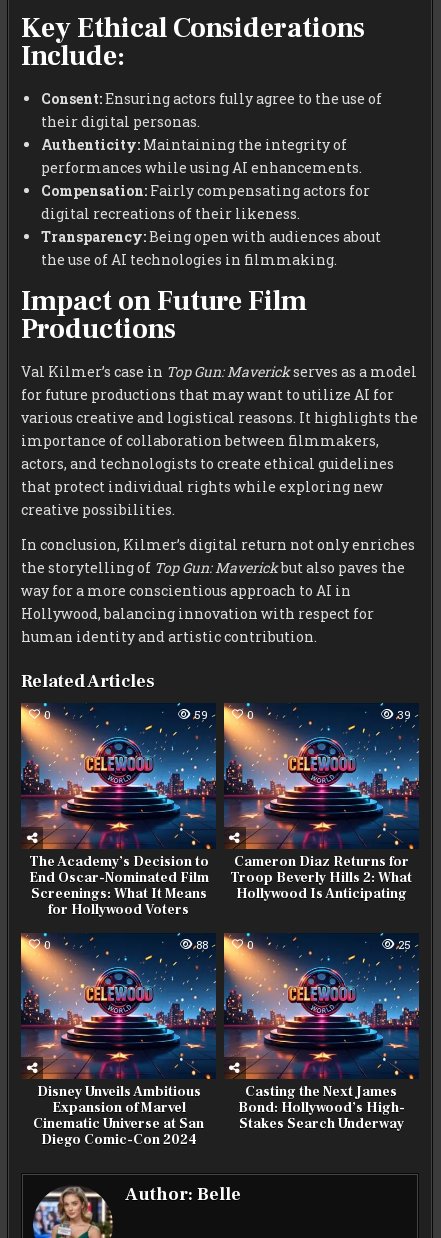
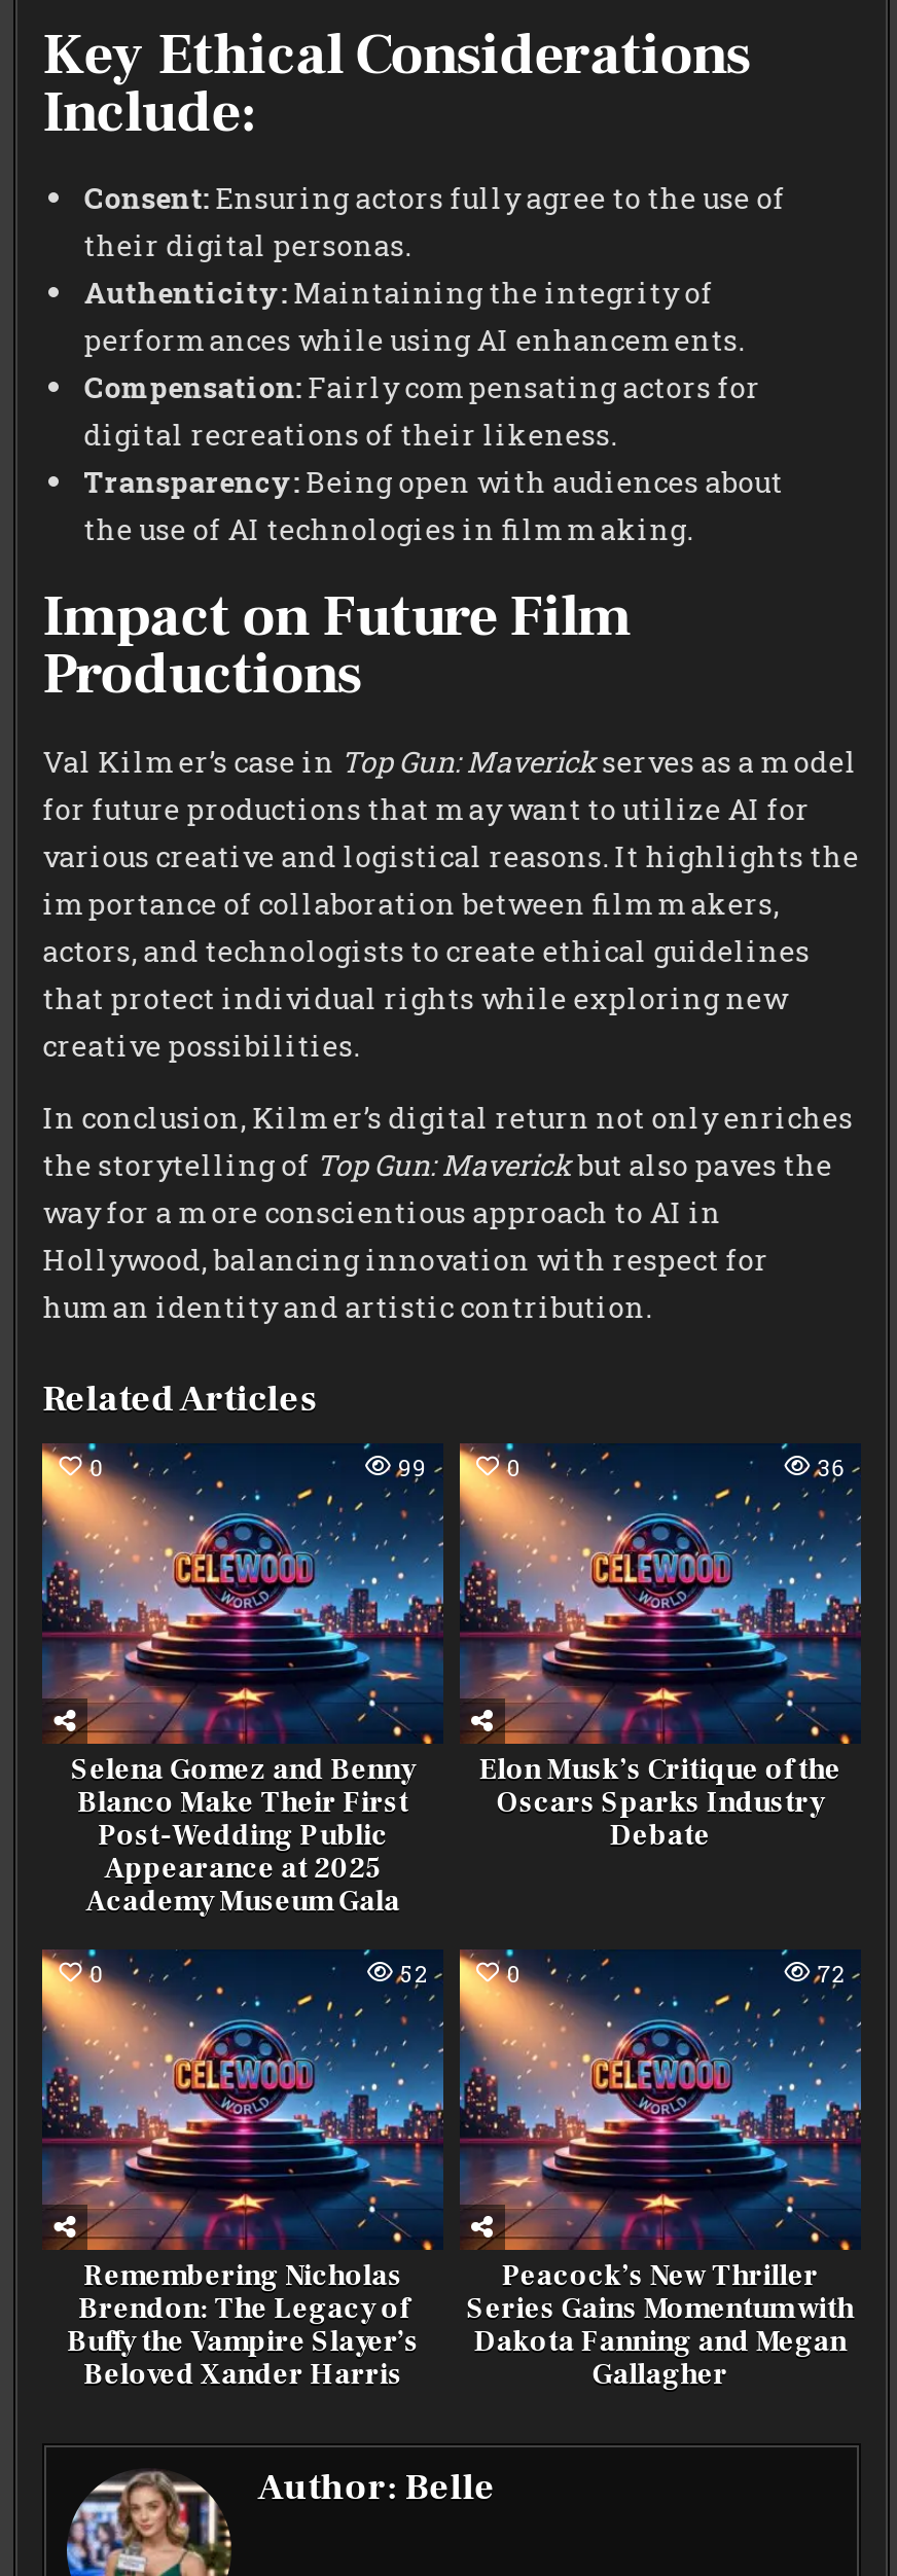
- 59
+ 99

- 39
+ 36

- The Academy’s Decision to
- End Oscar-Nominated Film
- Screenings: What It Means
- for Hollywood Voters
+ Selena Gomez and Benny
+ Blanco Make Their First
+ Post-Wedding Public
+ Appearance at 2025
+ Academy Museum Gala

- Cameron Diaz Returns for
- Troop Beverly Hills 2: What
- Hollywood Is Anticipating
+ Elon Musk’s Critique of the
+ Oscars Sparks Industry
+ Debate

- 88
+ 52

- 25
+ 72

- Disney Unveils Ambitious
- Expansion of Marvel
- Cinematic Universe at San
- Diego Comic-Con 2024
+ Remembering Nicholas
+ Brendon: The Legacy of
+ Buffy the Vampire Slayer’s
+ Beloved Xander Harris

- Casting the Next James
- Bond: Hollywood’s High-
- Stakes Search Underway
+ Peacock’s New Thriller
+ Series Gains Momentum with
+ Dakota Fanning and Megan
+ Gallagher
